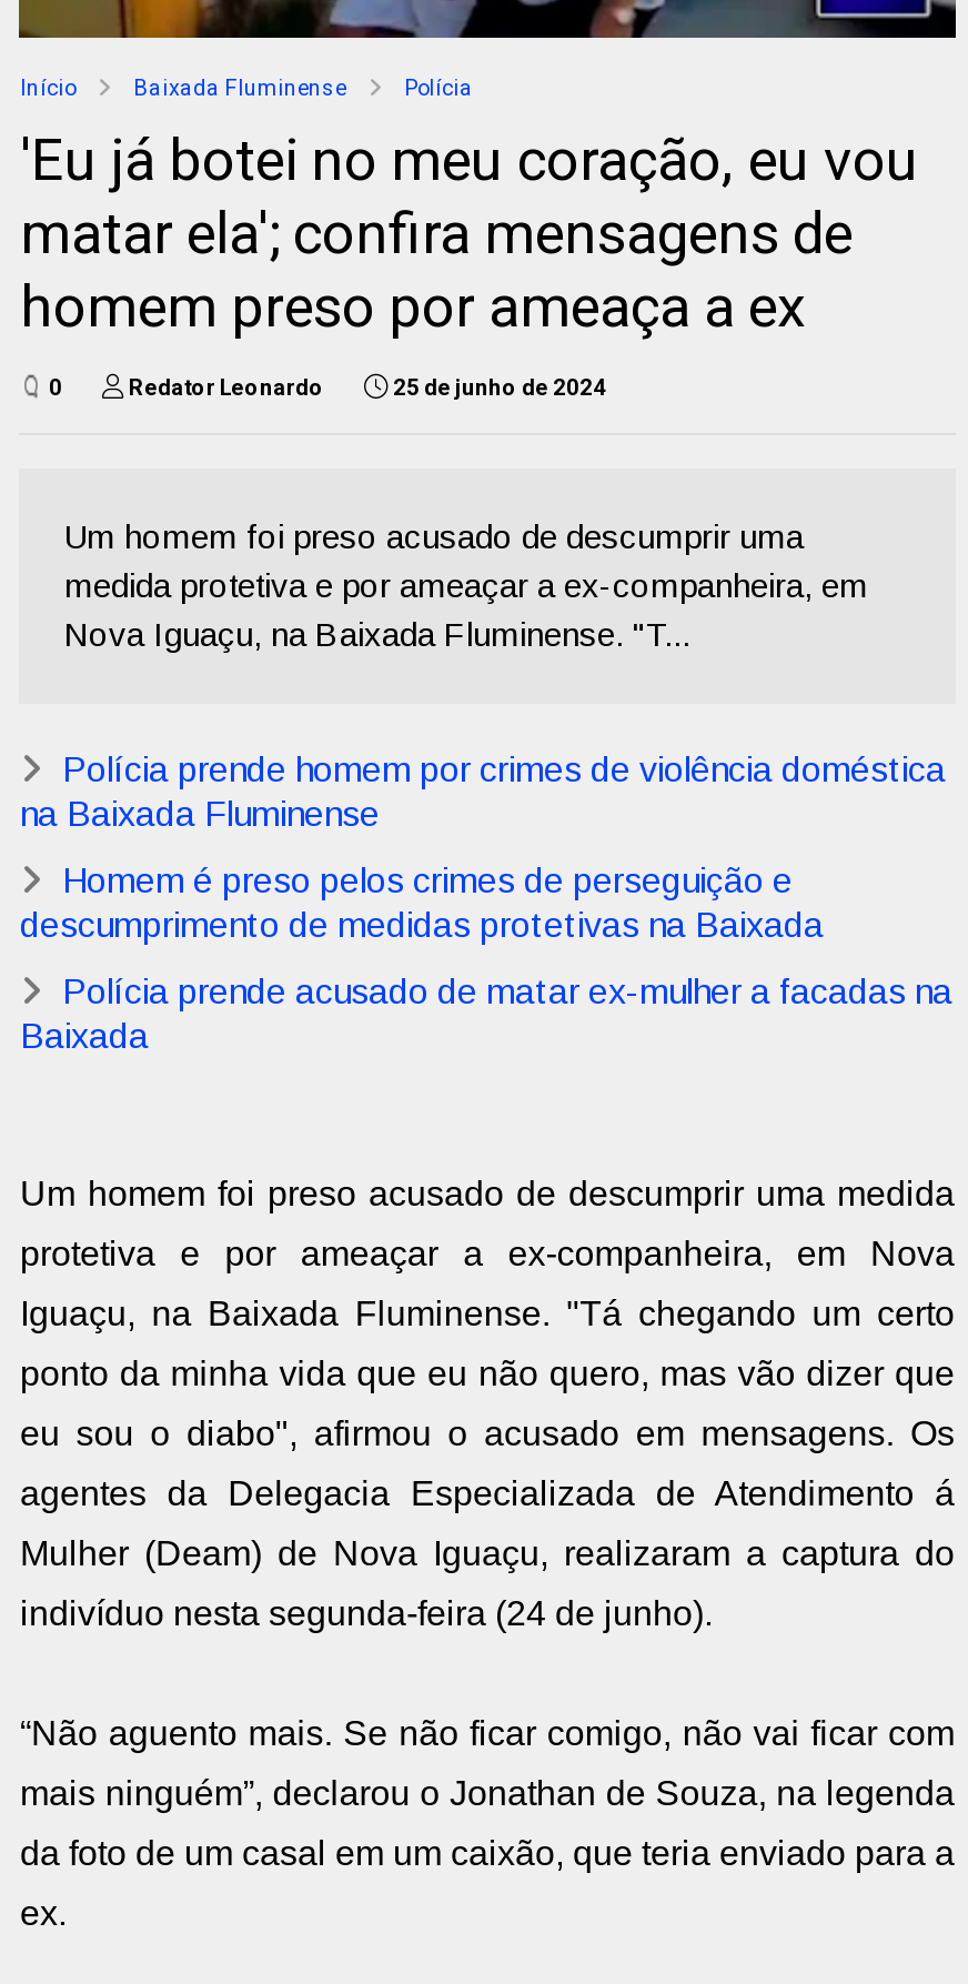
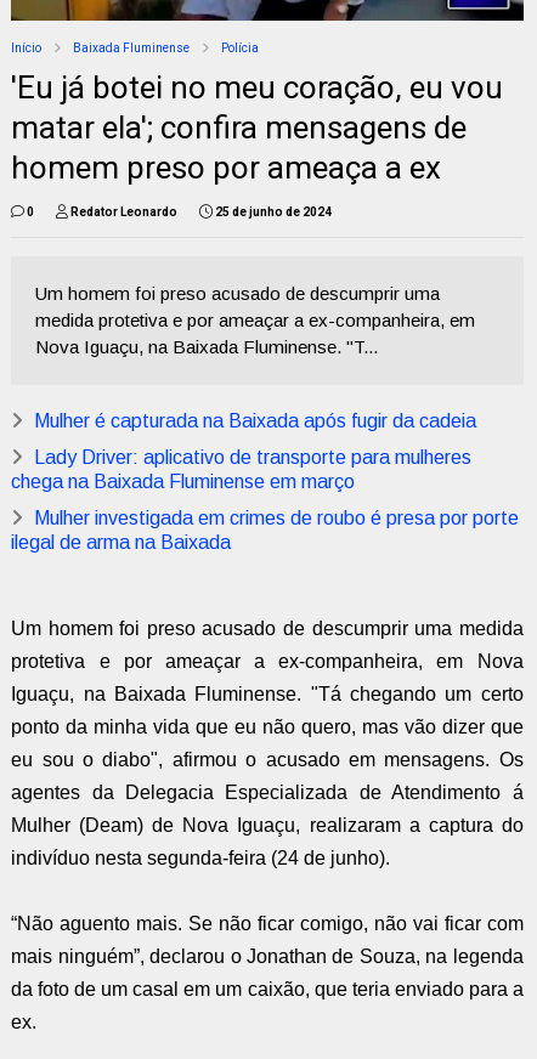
- Polícia prende homem por crimes de violência doméstica
- na Baixada Fluminense
+ Mulher é capturada na Baixada após fugir da cadeia

- Homem é preso pelos crimes de perseguição e
- descumprimento de medidas protetivas na Baixada
+ Lady Driver: aplicativo de transporte para mulheres
+ chega na Baixada Fluminense em março

- Polícia prende acusado de matar ex-mulher a facadas na
- Baixada
+ Mulher investigada em crimes de roubo é presa por porte
+ ilegal de arma na Baixada
